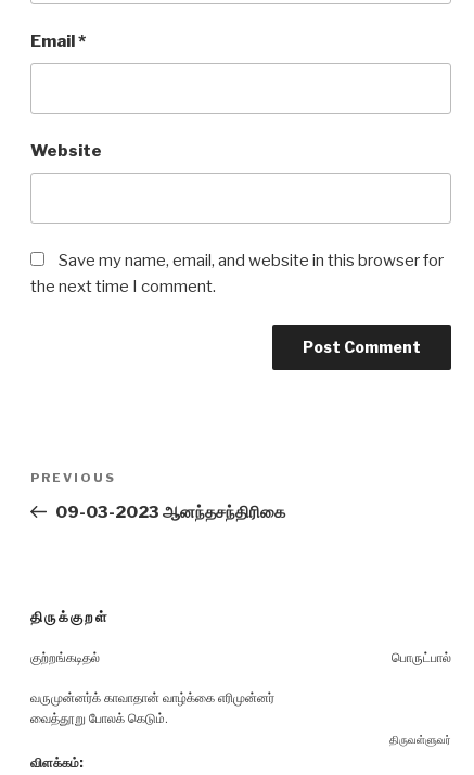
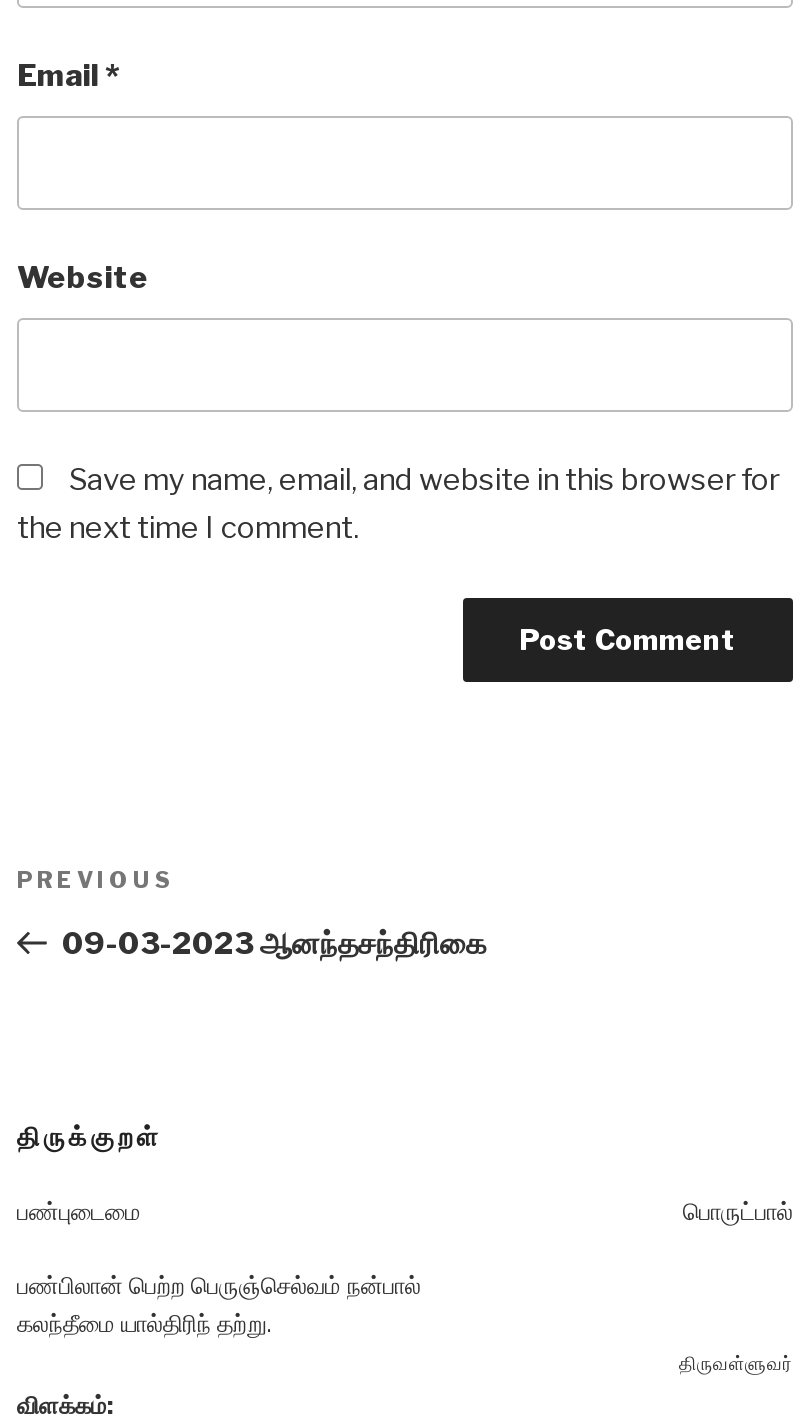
- குற்றங்கடிதல்
+ பண்புடைமை

- வருமுன்னர்க் காவாதான் வாழ்க்கை எரிமுன்னர்
- வைத்தூறு போலக் கெடும்.
+ பண்பிலான் பெற்ற பெருஞ்செல்வம் நன்பால்
+ கலந்தீமை யால்திரிந் தற்று.
